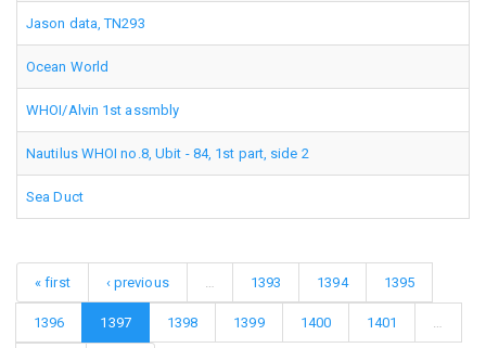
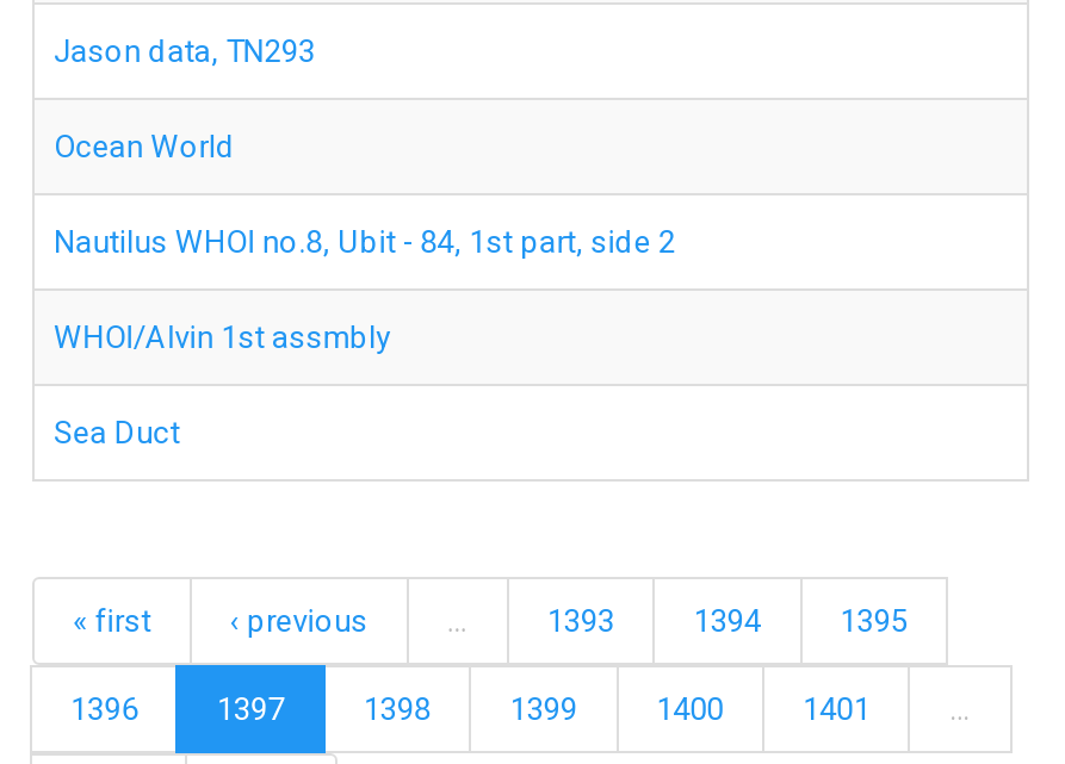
moved down: WHOI/Alvin 1st assmbly

moved up: Nautilus WHOI no.8, Ubit - 84, 1st part, side 2
